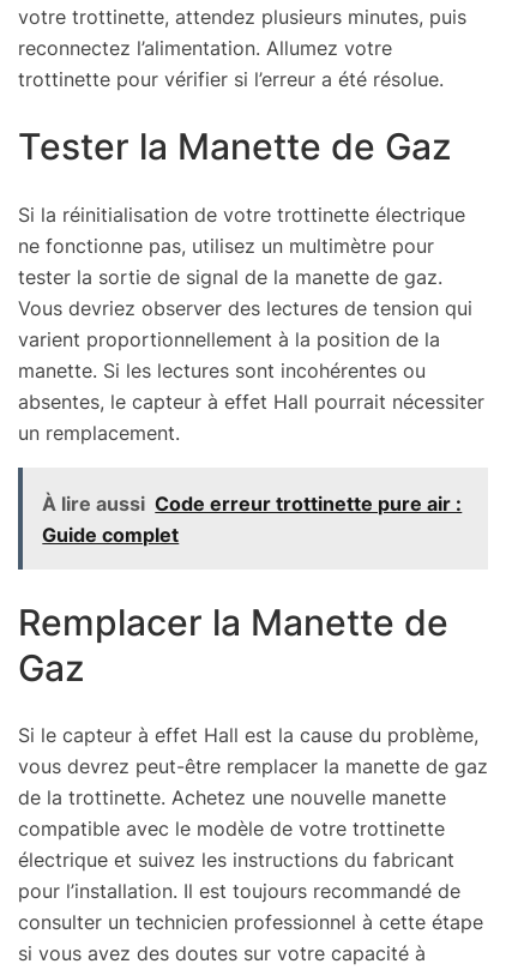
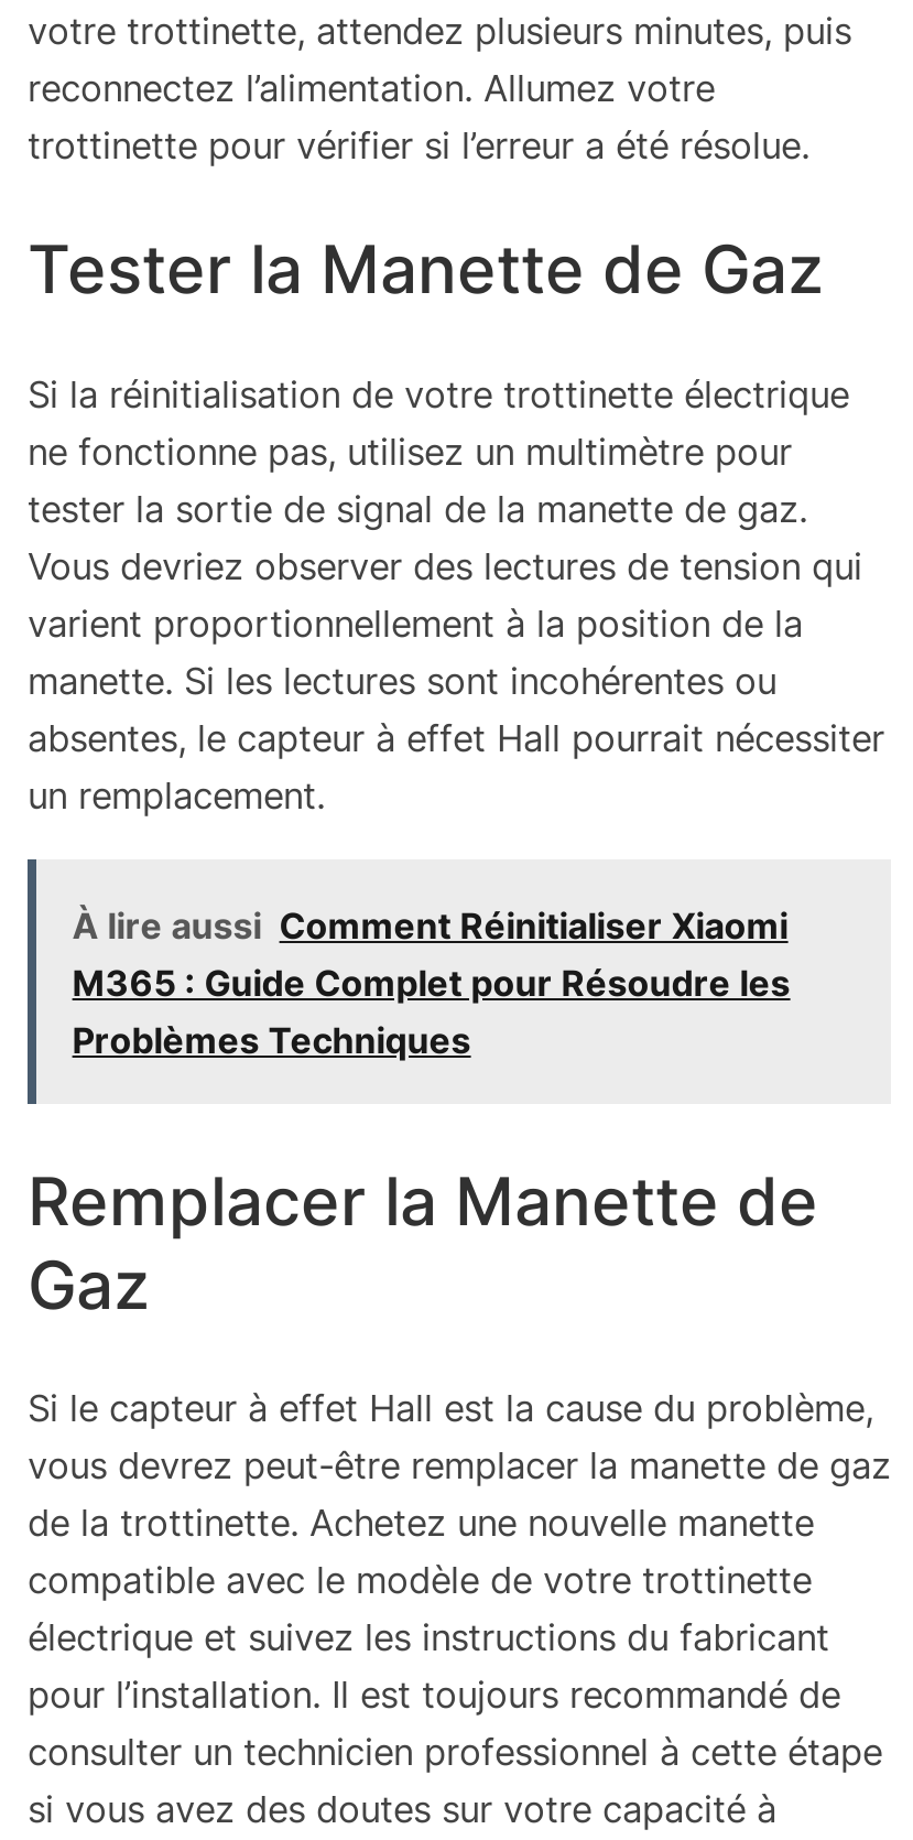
- À lire aussi Code erreur trottinette pure air :
- Guide complet
+ À lire aussi Comment Réinitialiser Xiaomi
+ M365 : Guide Complet pour Résoudre les
+ Problèmes Techniques
